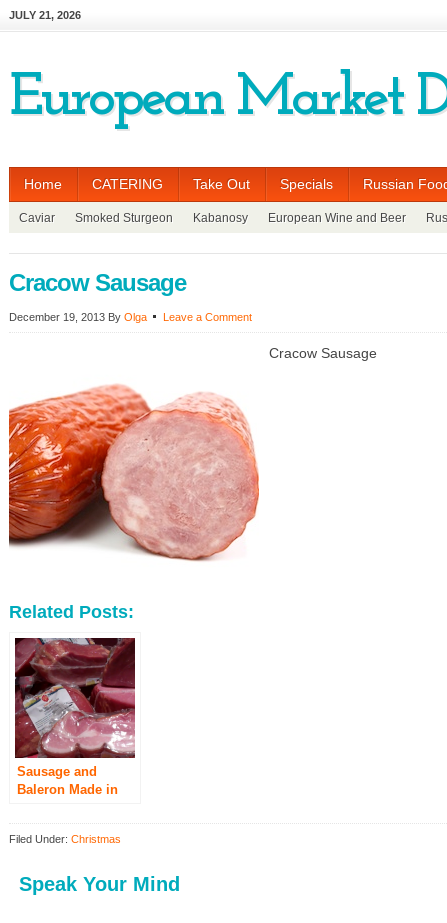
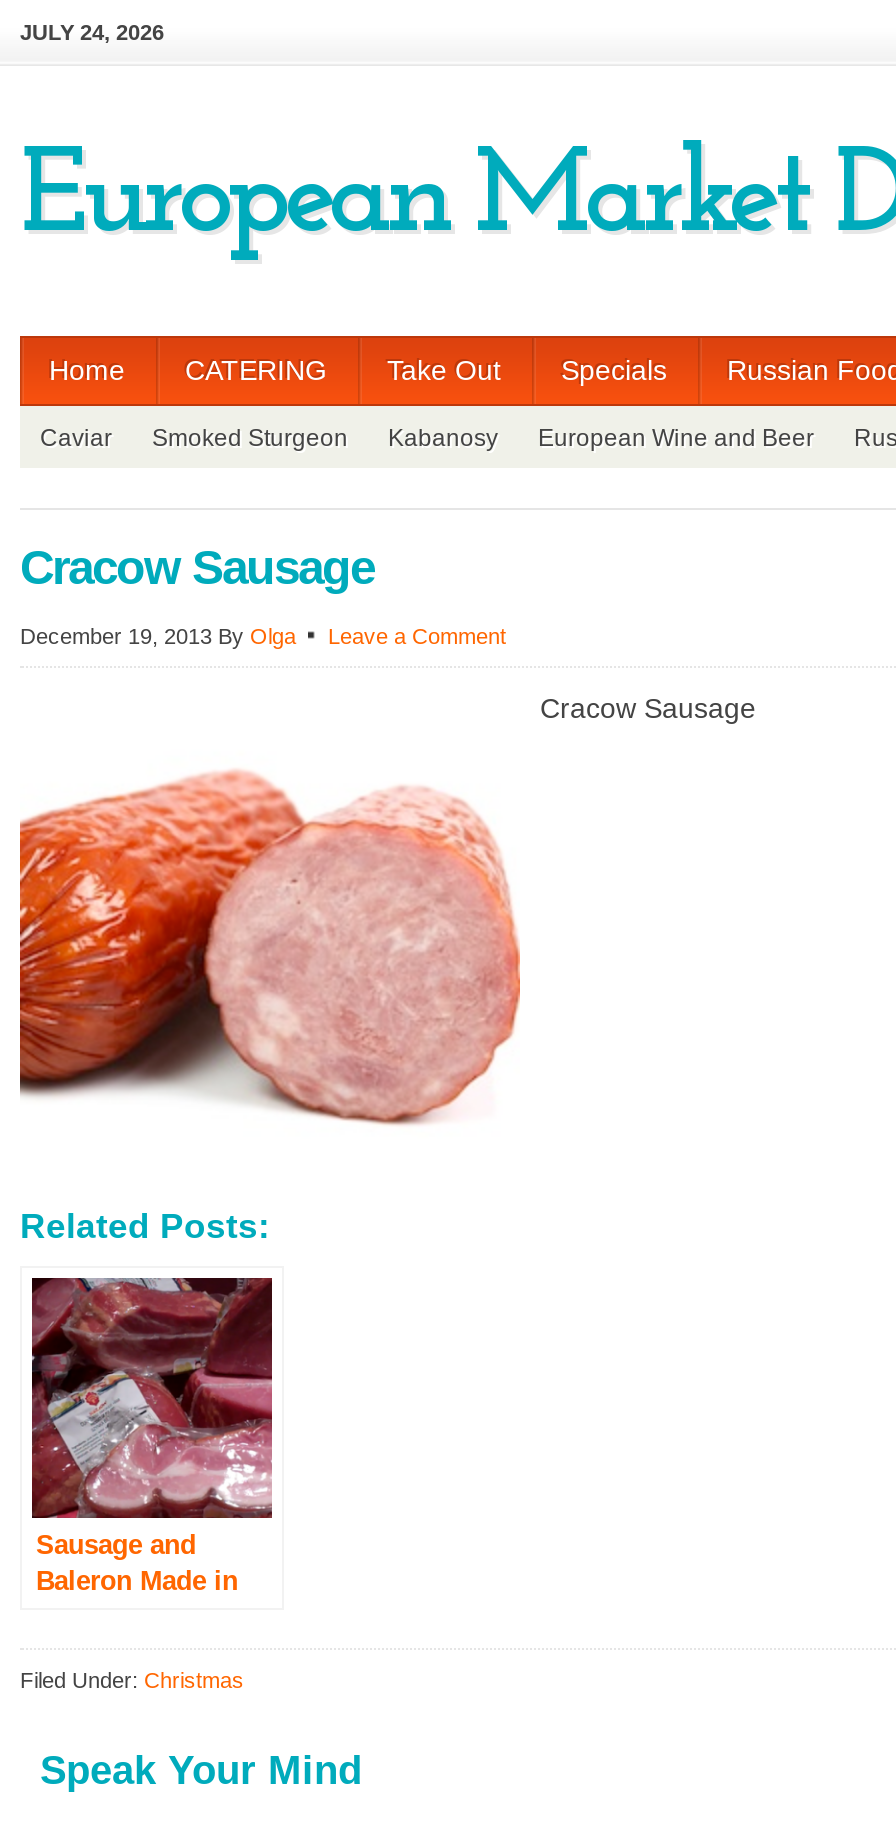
- JULY 21, 2026
+ JULY 24, 2026
